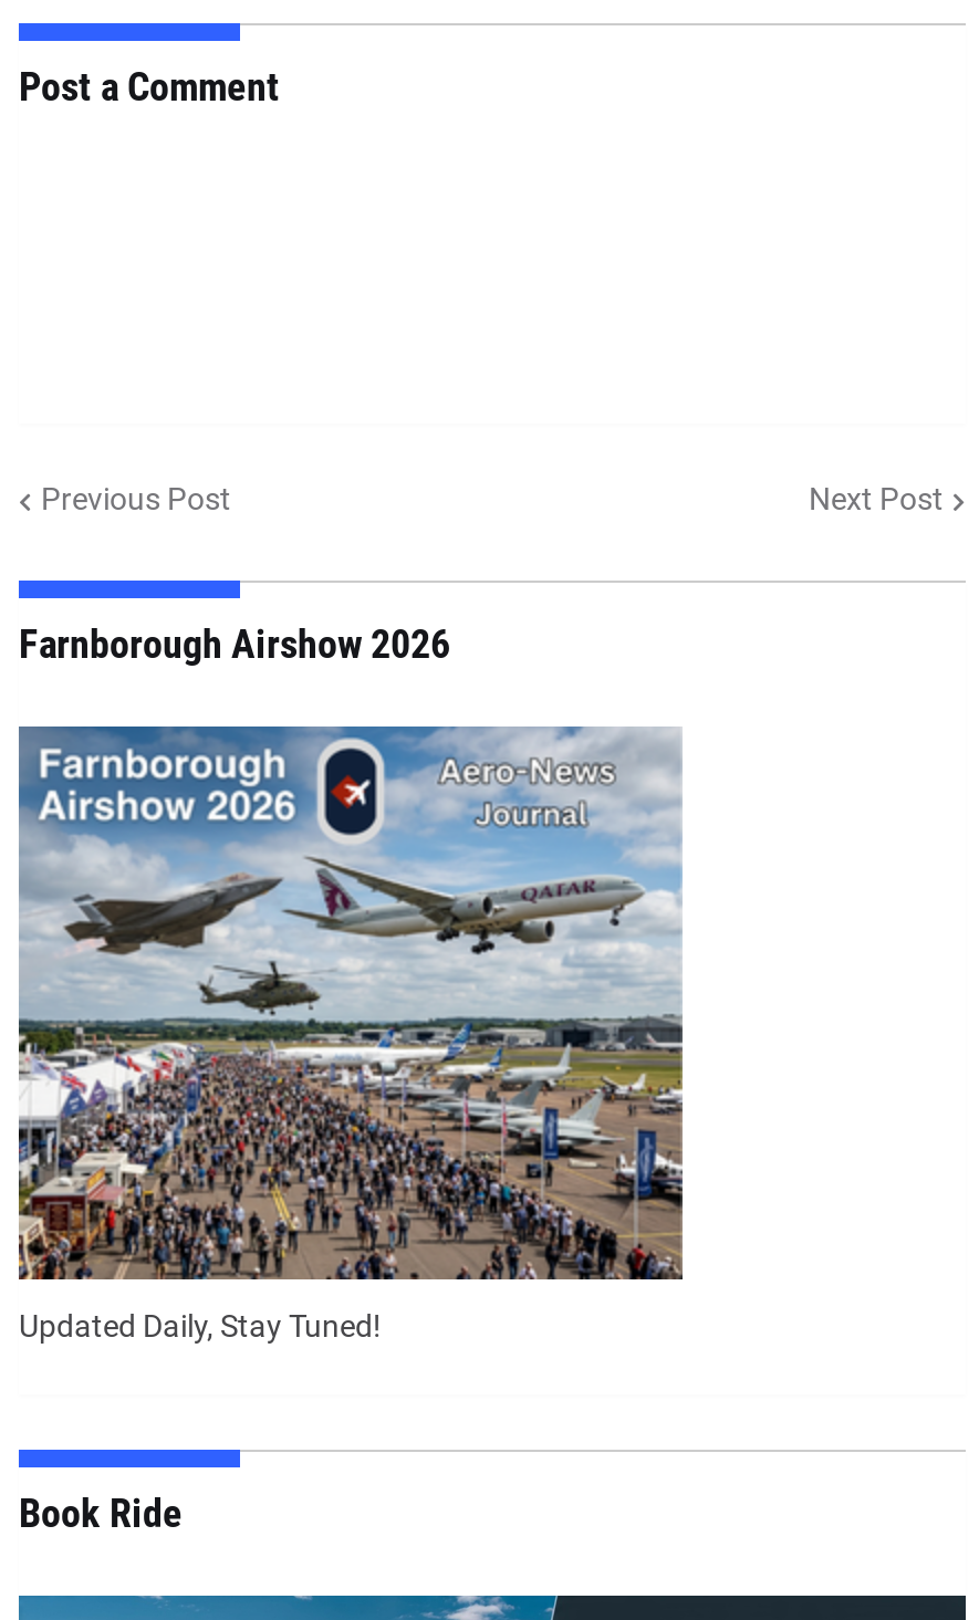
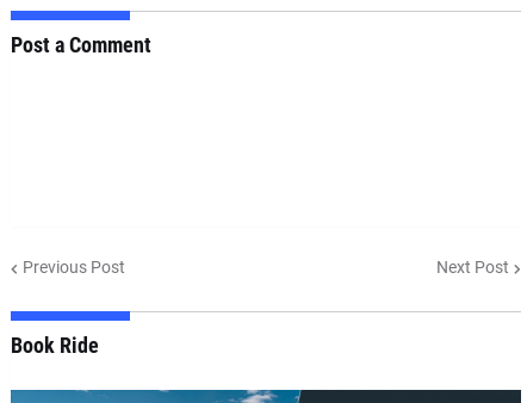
- Farnborough Airshow 2026

- [image]
- Updated Daily, Stay Tuned!
